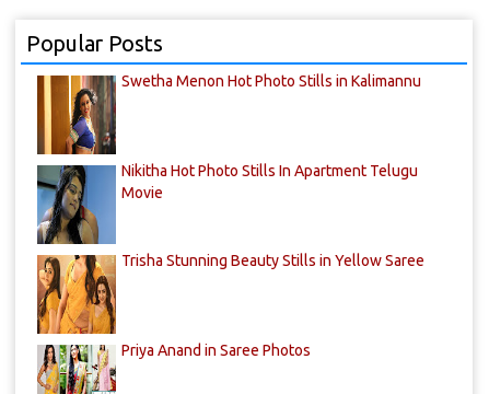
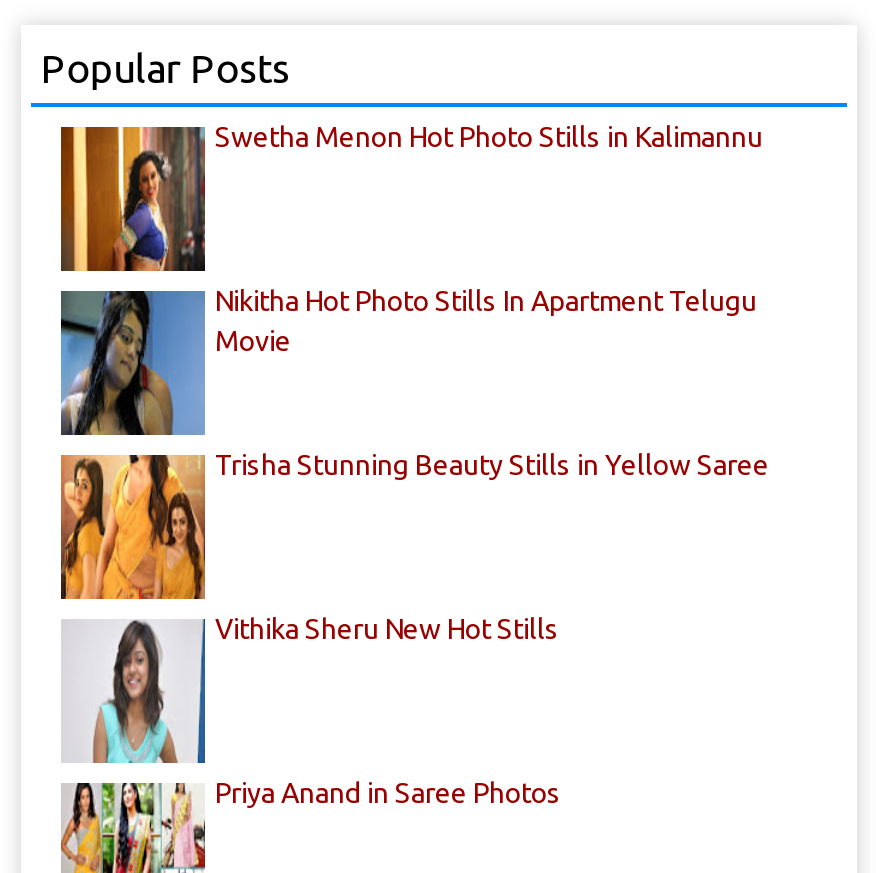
+ [image]
+ Vithika Sheru New Hot Stills
